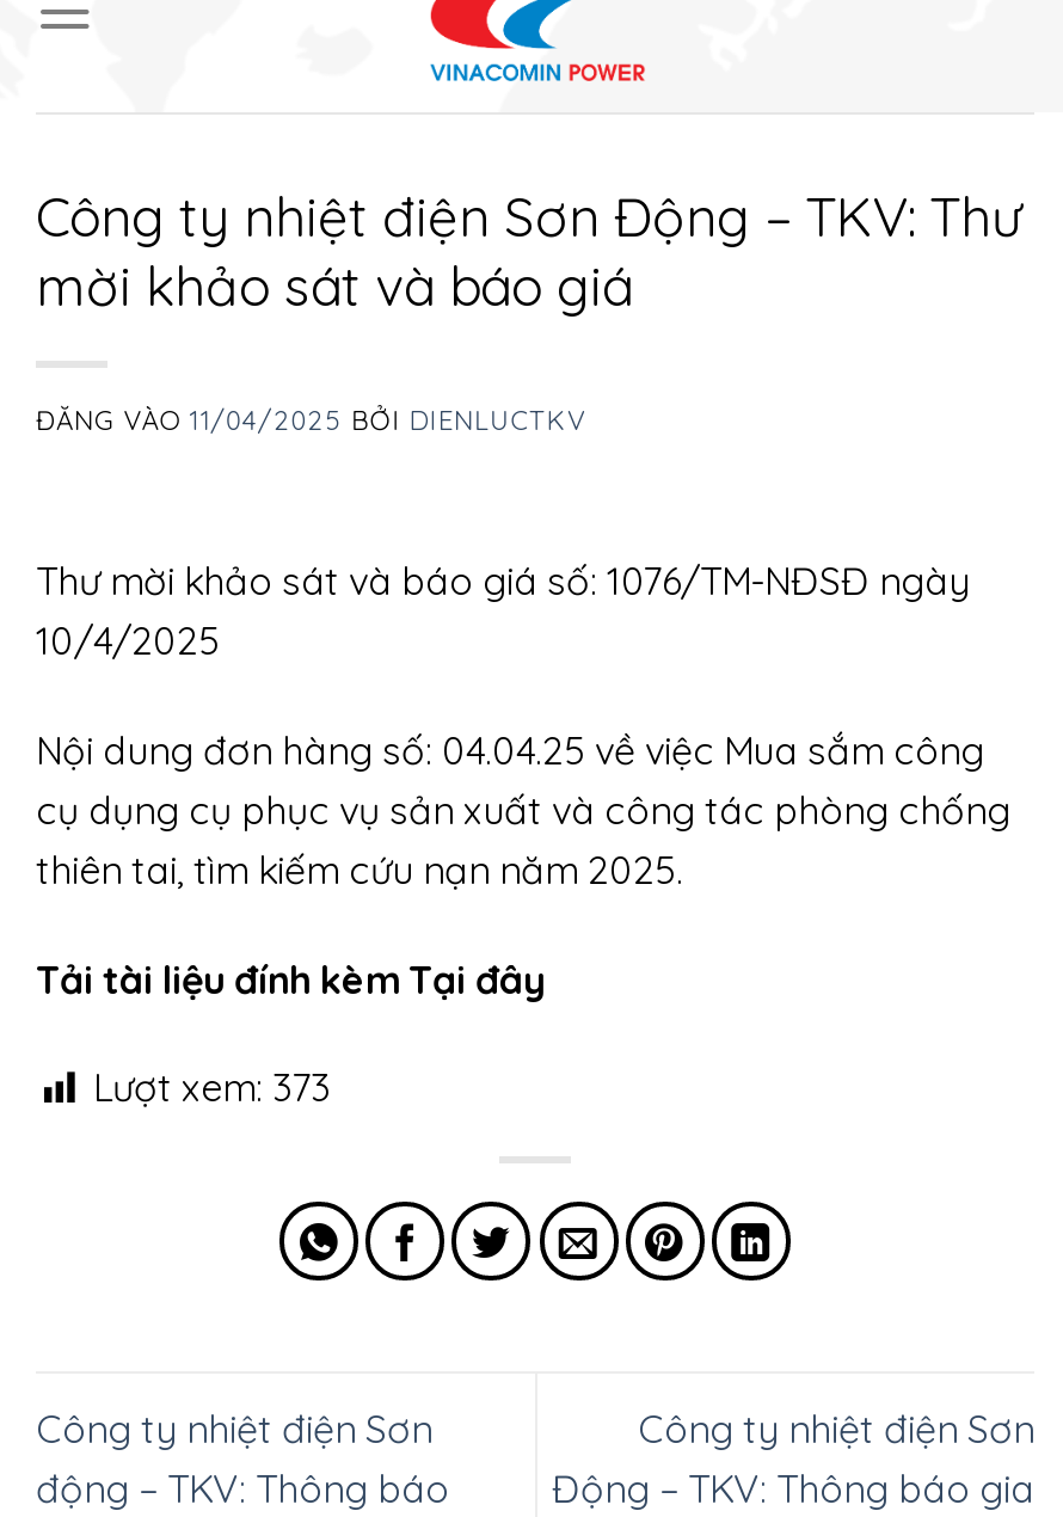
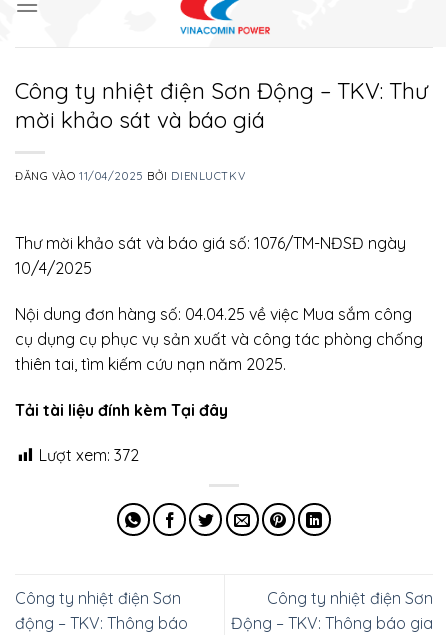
- Lượt xem: 373
+ Lượt xem: 372
